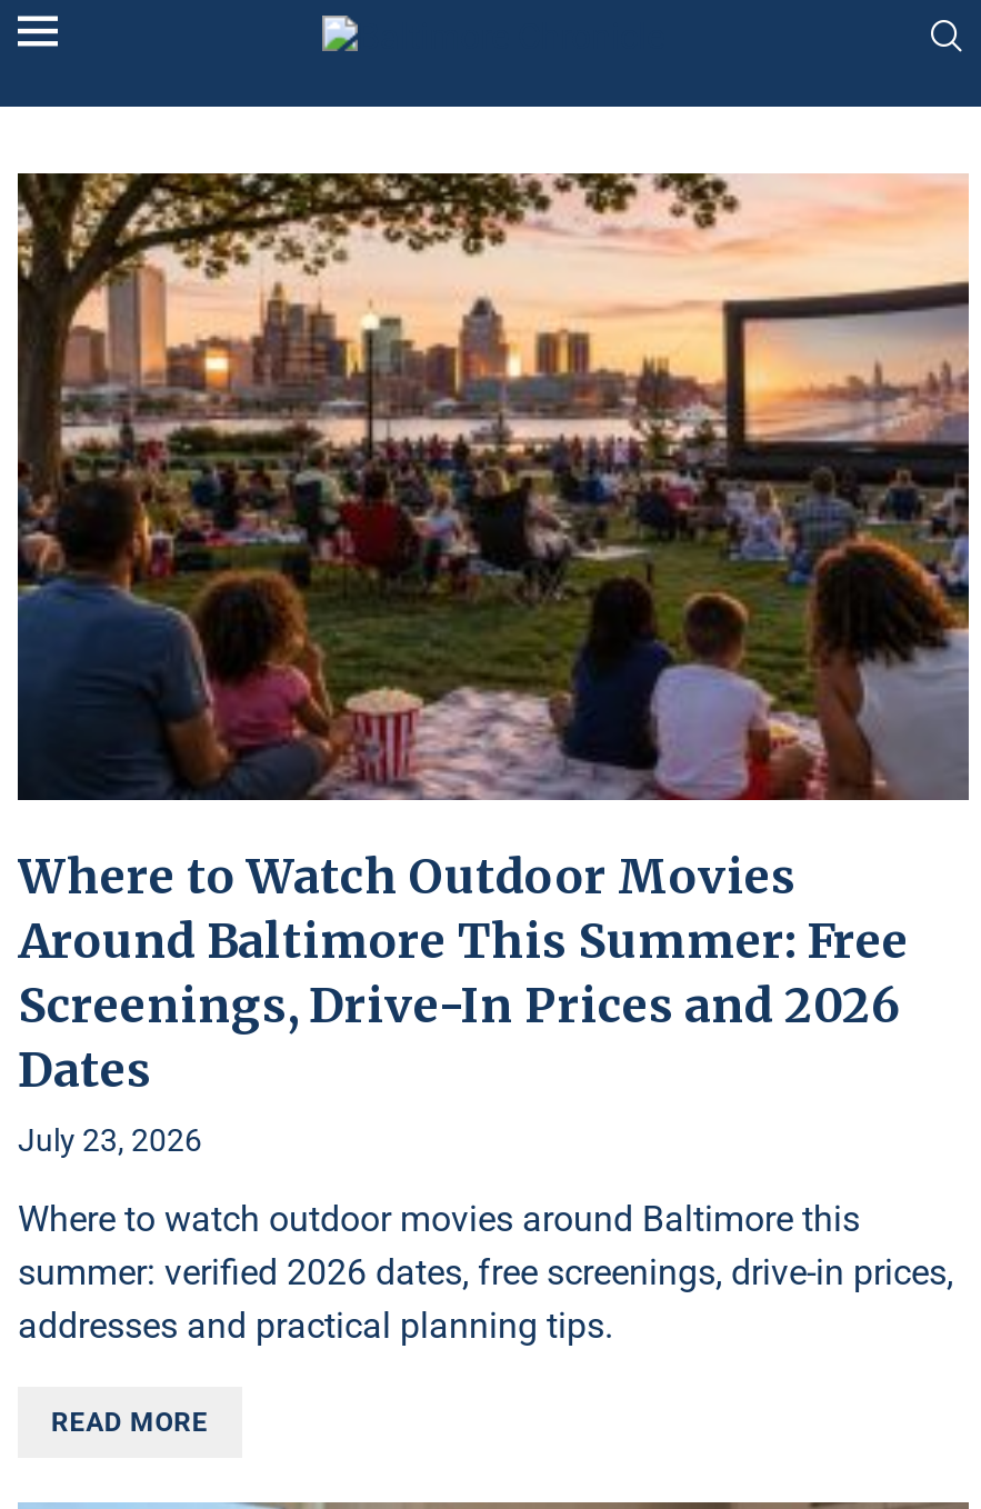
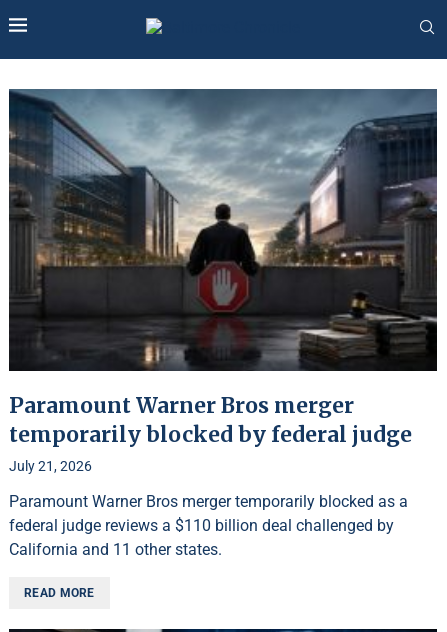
- [image]
- Where to Watch Outdoor Movies
- Around Baltimore This Summer: Free
- Screenings, Drive-In Prices and 2026
- Dates
- July 23, 2026
+ [image]
+ Paramount Warner Bros merger
+ temporarily blocked by federal judge
+ July 21, 2026

- Where to watch outdoor movies around Baltimore this
- summer: verified 2026 dates, free screenings, drive-in prices,
- addresses and practical planning tips.
+ Paramount Warner Bros merger temporarily blocked as a
+ federal judge reviews a $110 billion deal challenged by
+ California and 11 other states.
